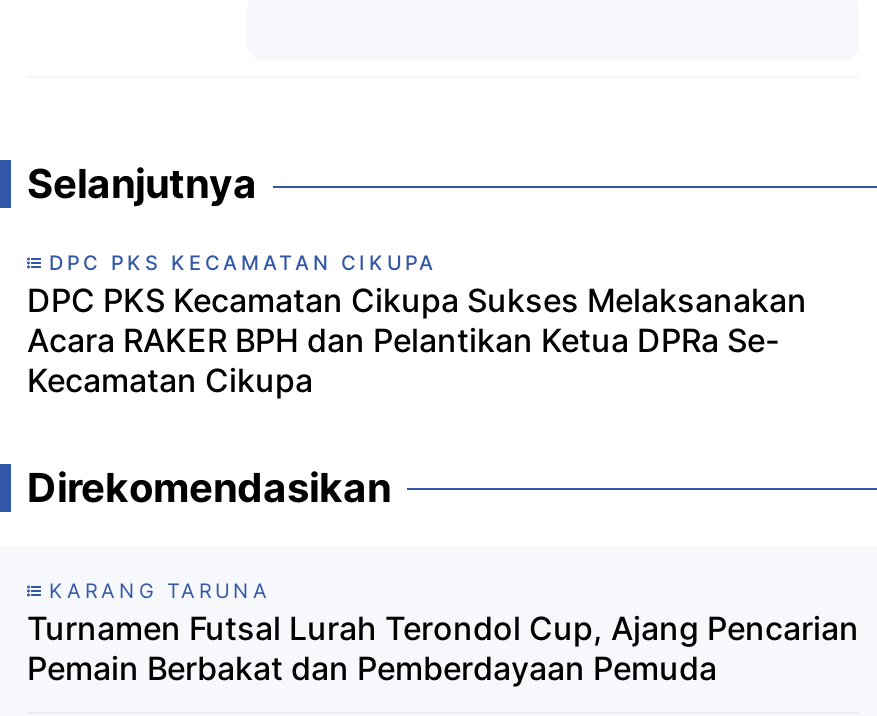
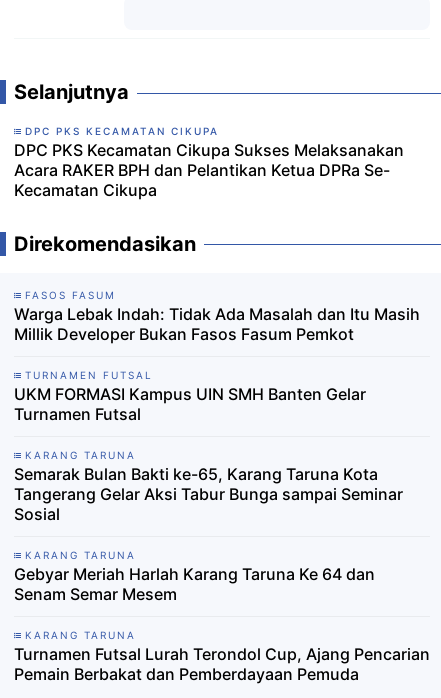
+ FASOS FASUM
+ Warga Lebak Indah: Tidak Ada Masalah dan Itu Masih
+ Millik Developer Bukan Fasos Fasum Pemkot
+ TURNAMEN FUTSAL
+ UKM FORMASI Kampus UIN SMH Banten Gelar
+ Turnamen Futsal
+ KARANG TARUNA
+ Semarak Bulan Bakti ke-65, Karang Taruna Kota
+ Tangerang Gelar Aksi Tabur Bunga sampai Seminar
+ Sosial
+ KARANG TARUNA
+ Gebyar Meriah Harlah Karang Taruna Ke 64 dan
+ Senam Semar Mesem
